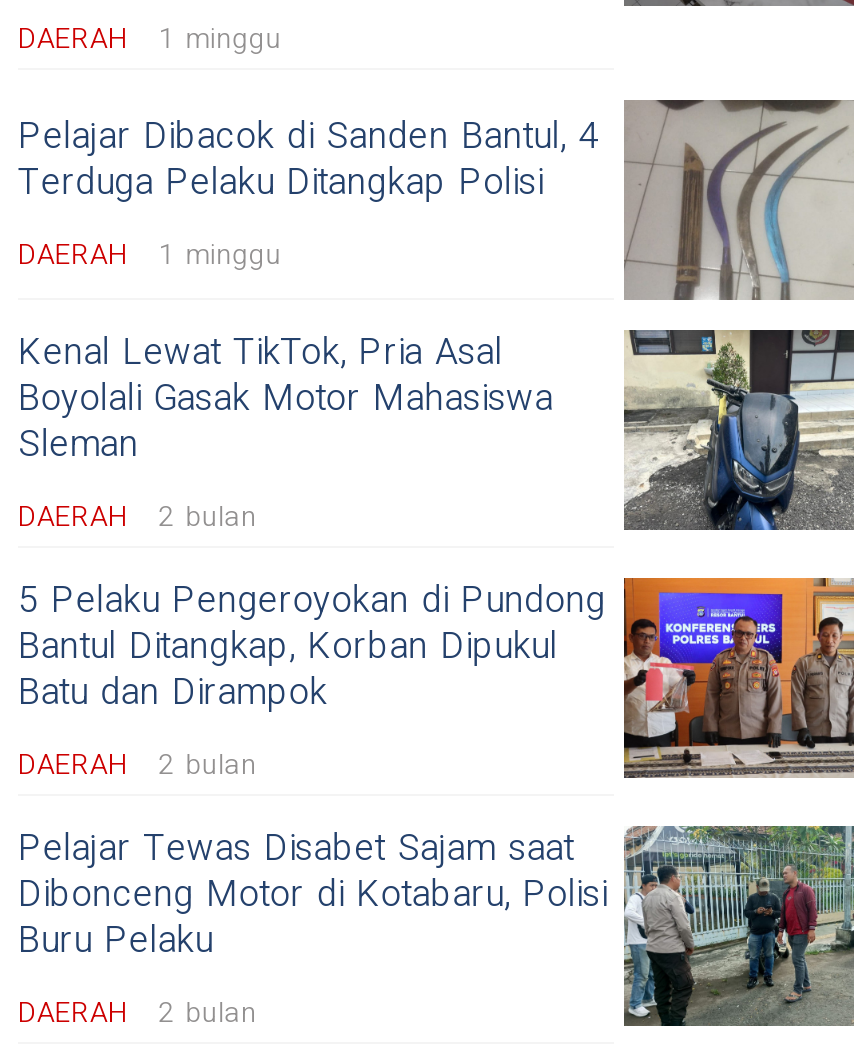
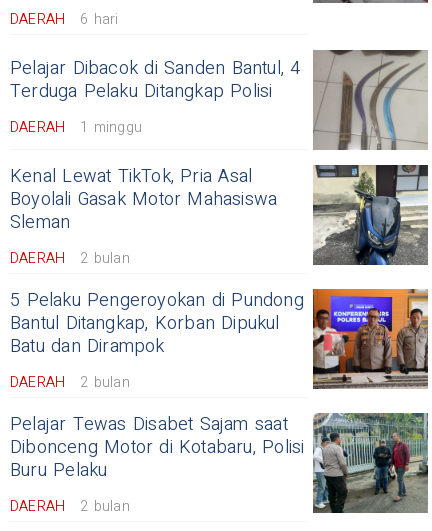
- DAERAH 1 minggu
+ DAERAH 6 hari
